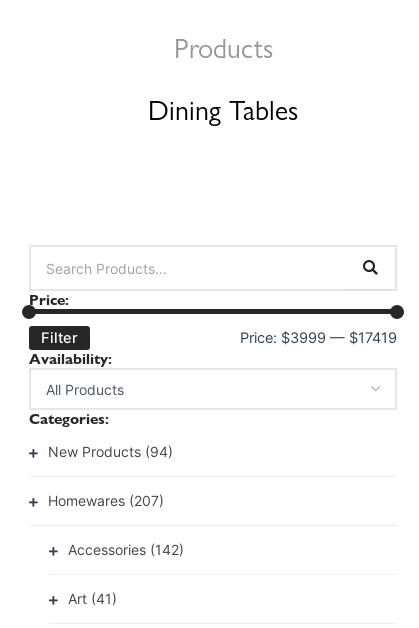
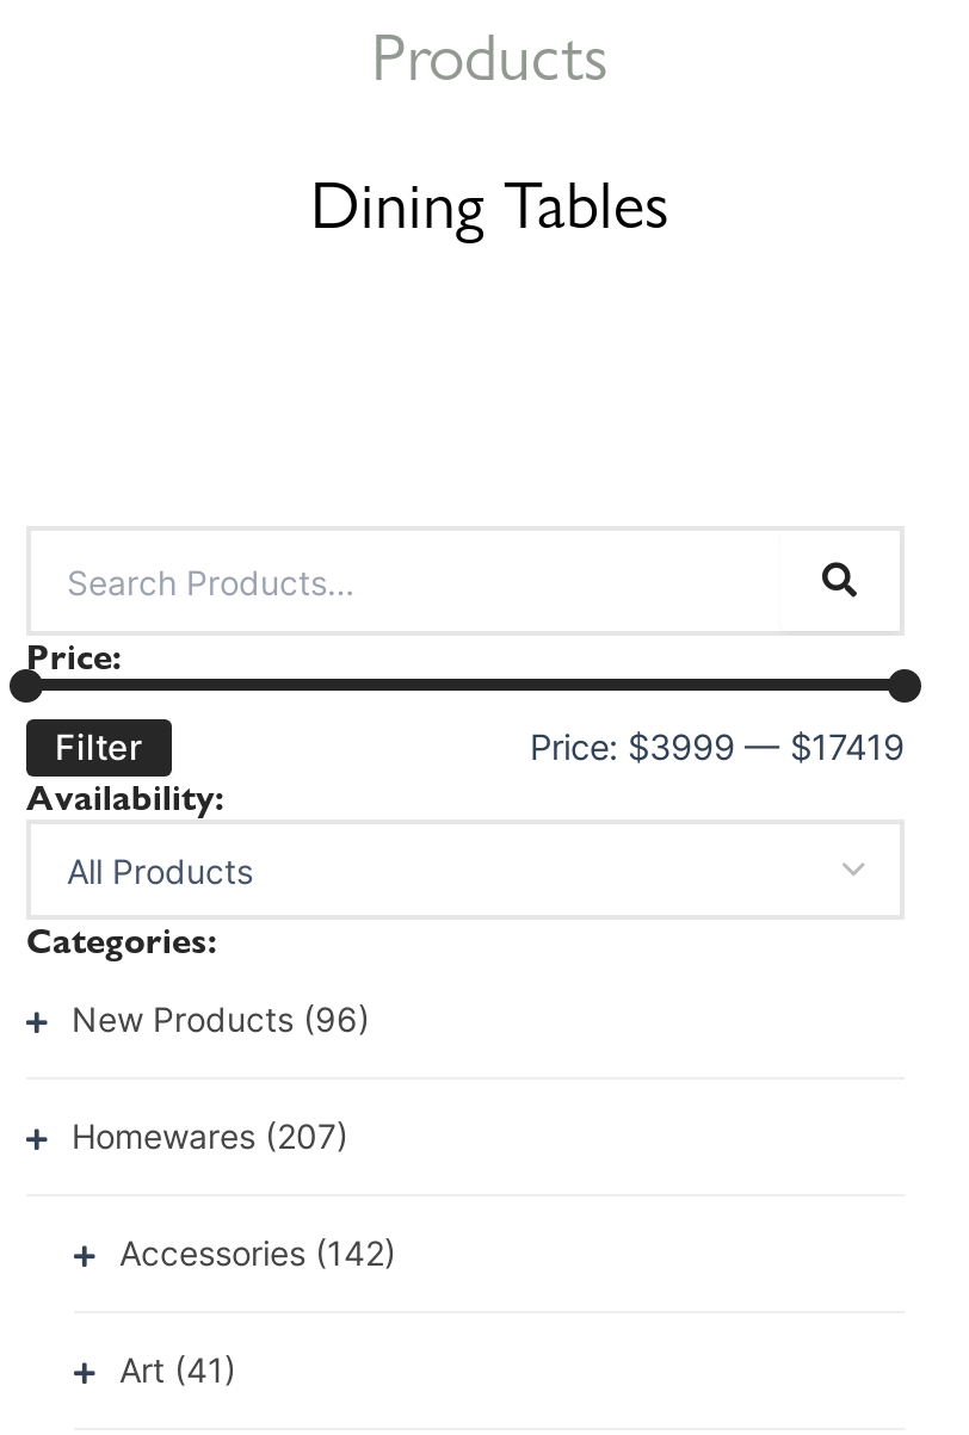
- New Products (94)
+ New Products (96)
